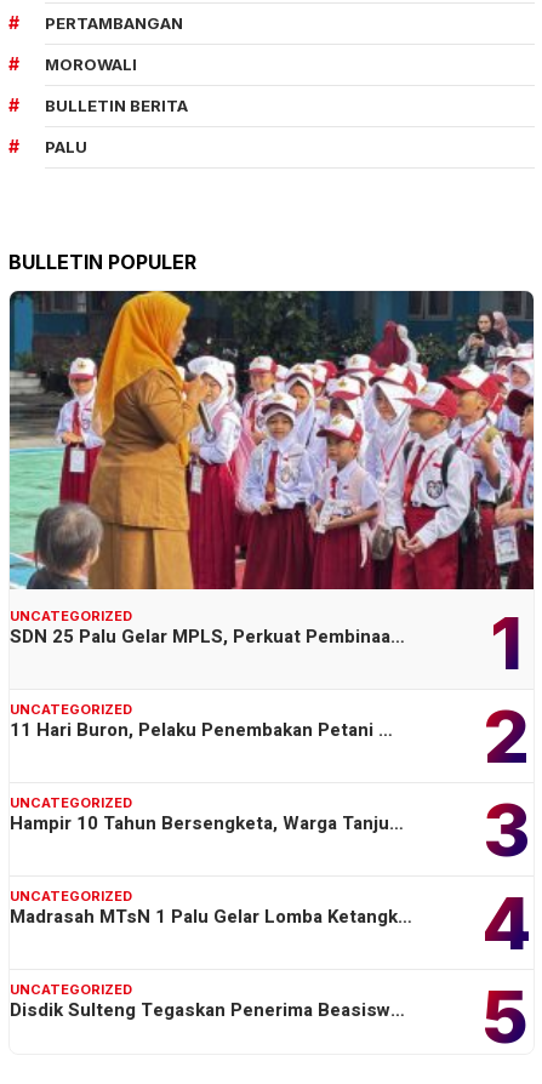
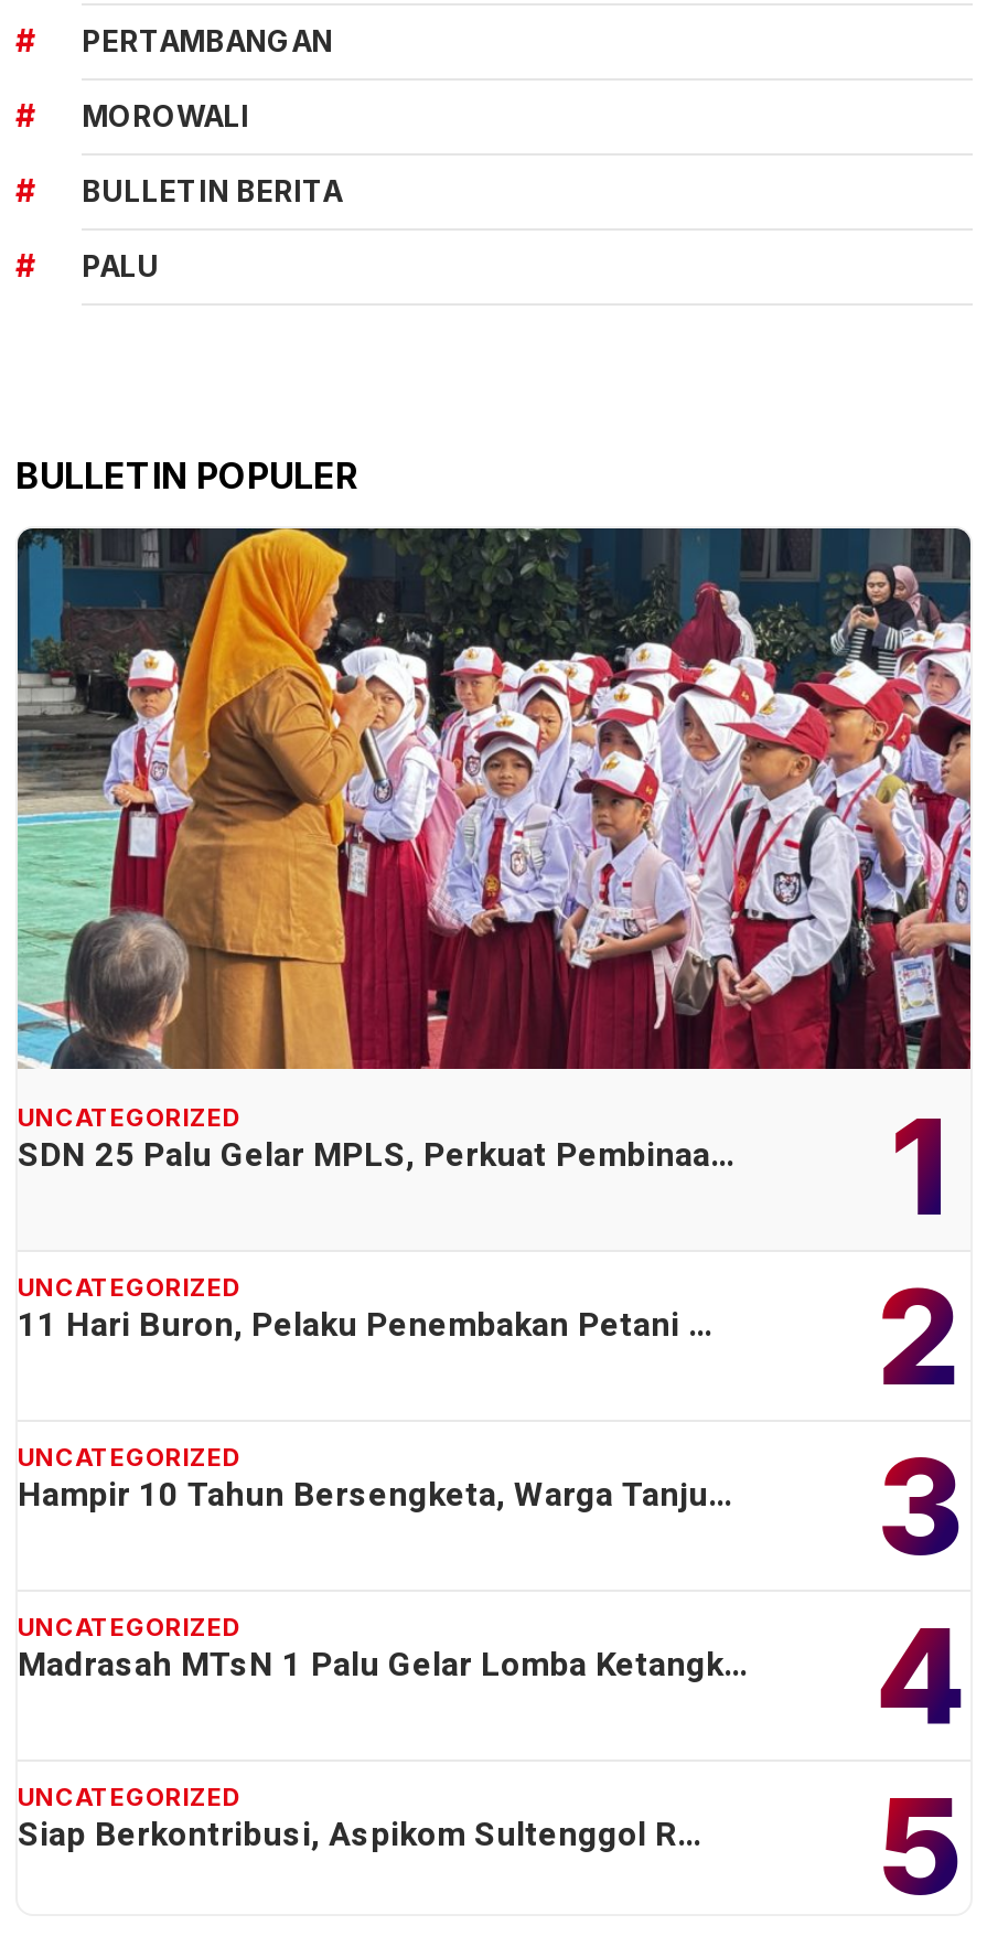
- Disdik Sulteng Tegaskan Penerima Beasisw…
+ Siap Berkontribusi, Aspikom Sultenggol R…
